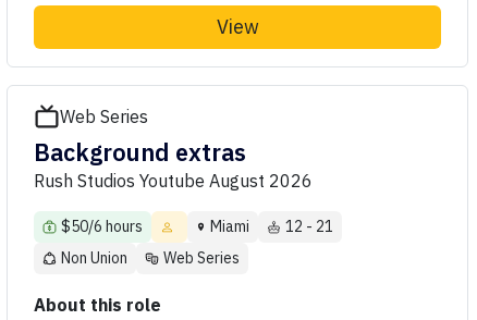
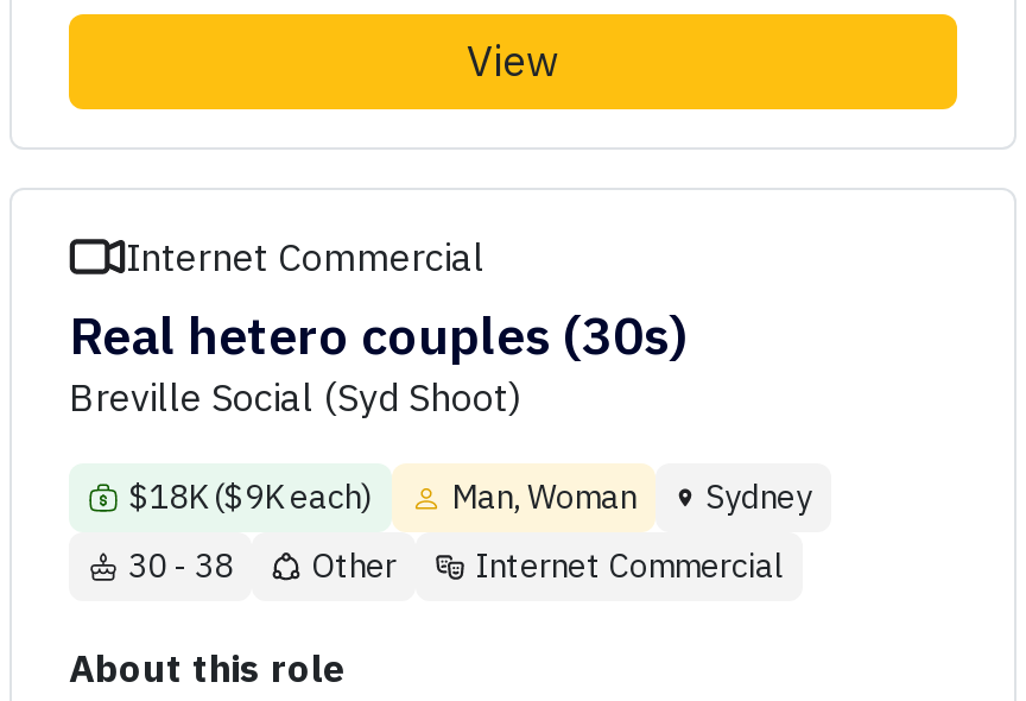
- Web Series
- Background extras
- Rush Studios Youtube August 2026
+ Internet Commercial
+ Real hetero couples (30s)
+ Breville Social (Syd Shoot)

- $50/6 hours
- Miami
- 12 - 21
+ $18K ($9K each)
+ Man, Woman
+ Sydney

- Non Union
- Web Series
+ 30 - 38
+ Other
+ Internet Commercial
